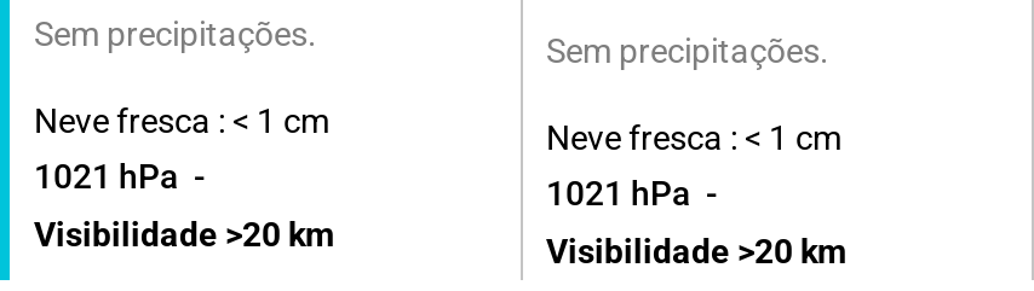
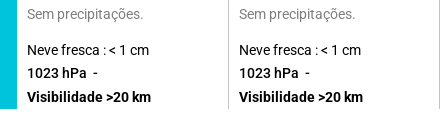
- 1021 hPa
+ 1023 hPa

- 1021 hPa
+ 1023 hPa
